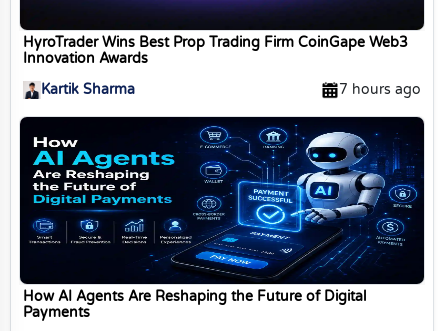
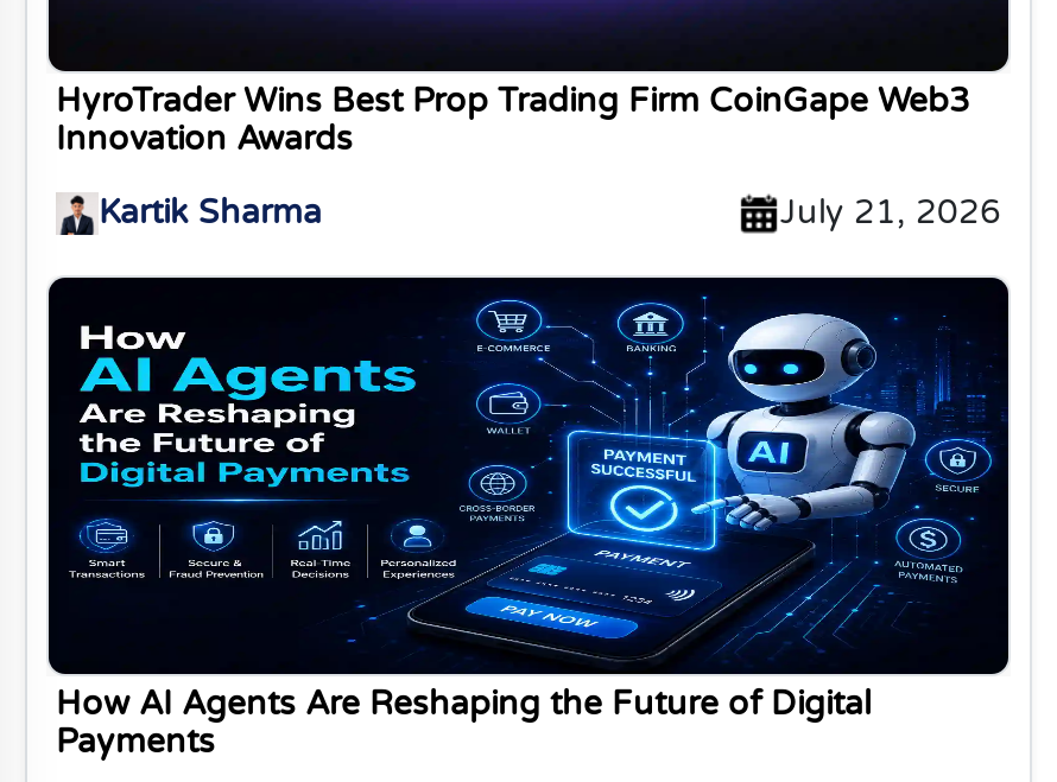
- 7 hours ago
+ July 21, 2026
